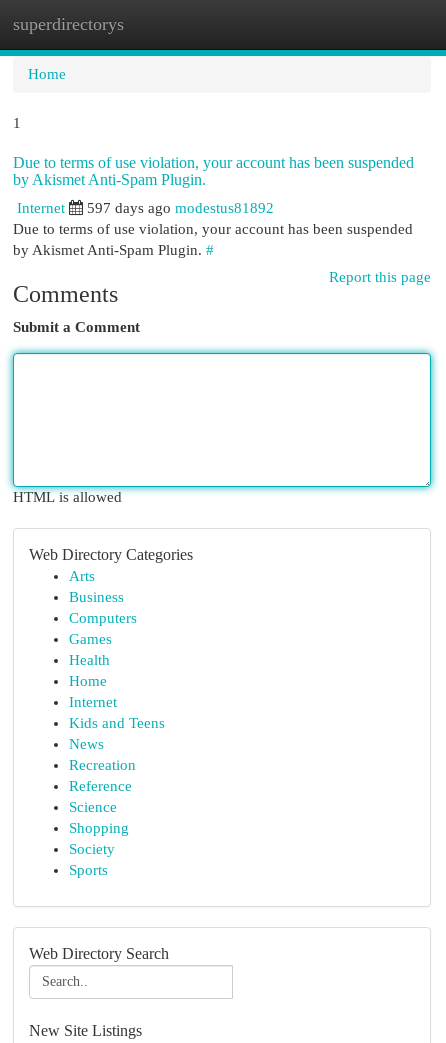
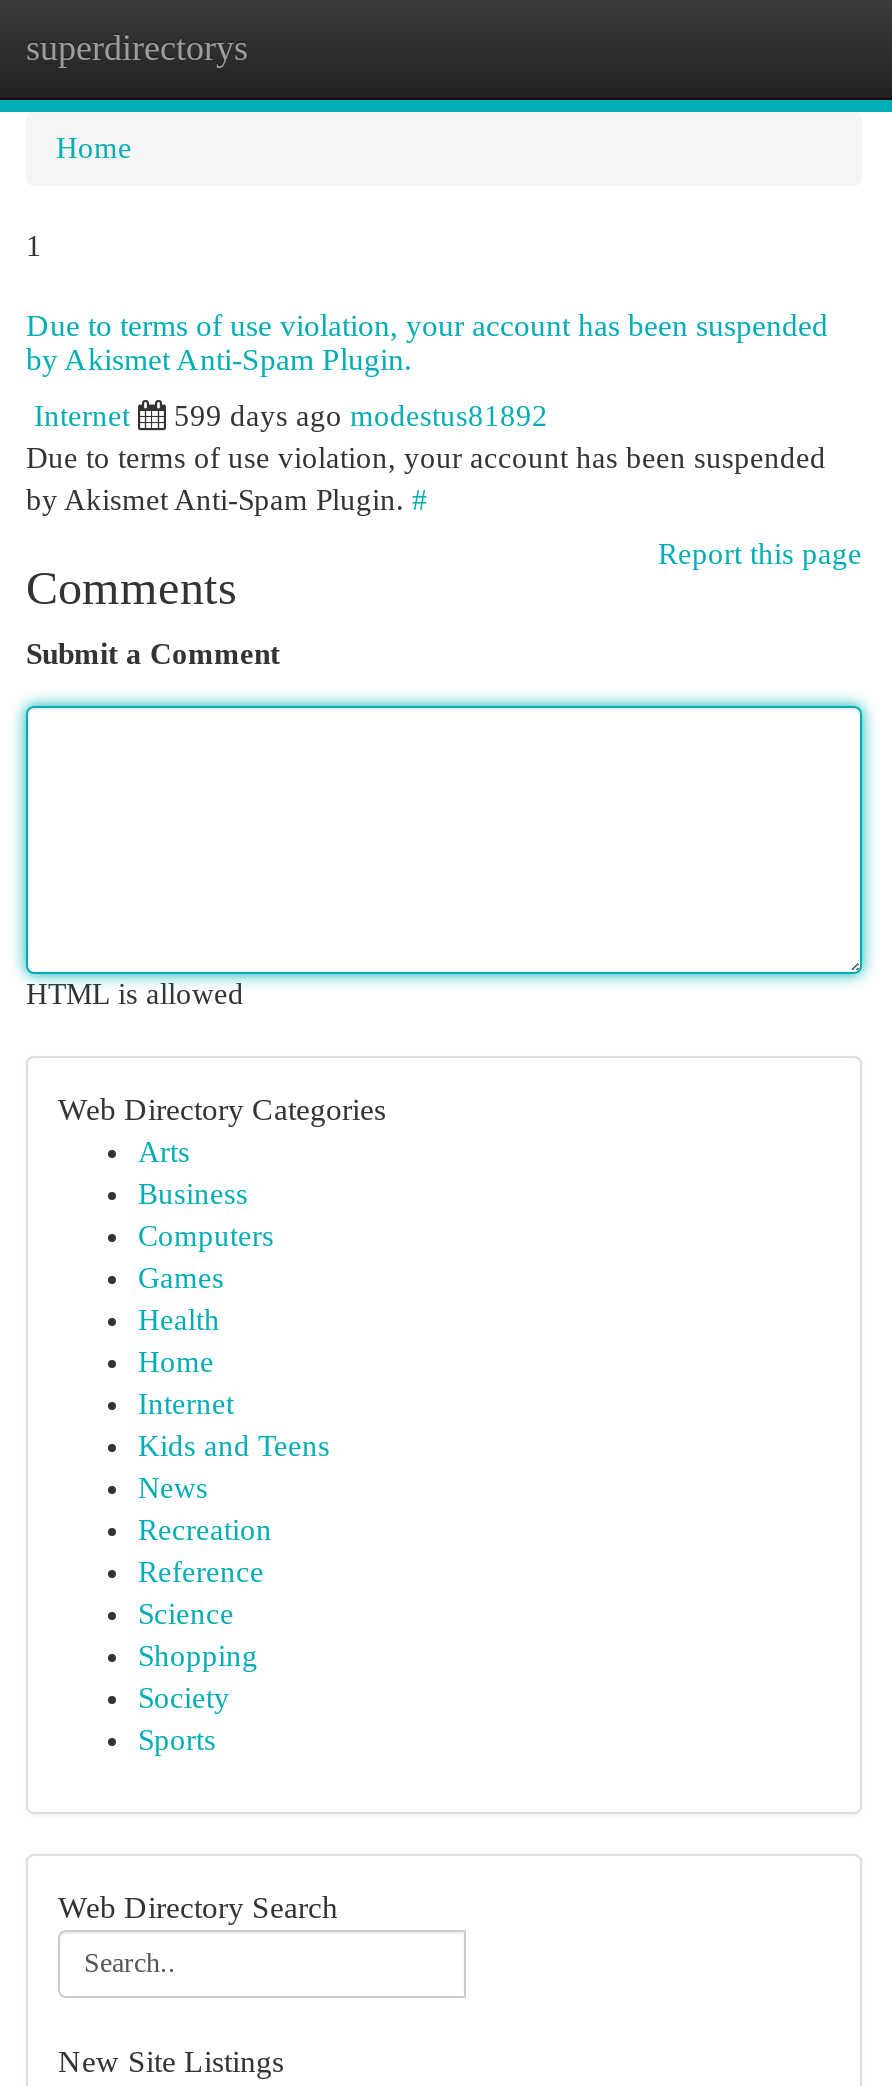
- 597 days ago modestus81892
+ 599 days ago modestus81892
